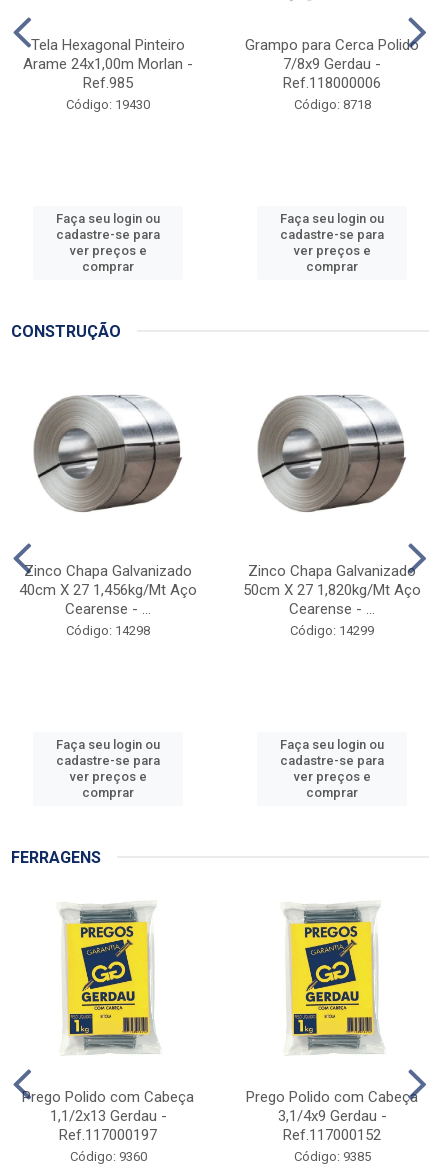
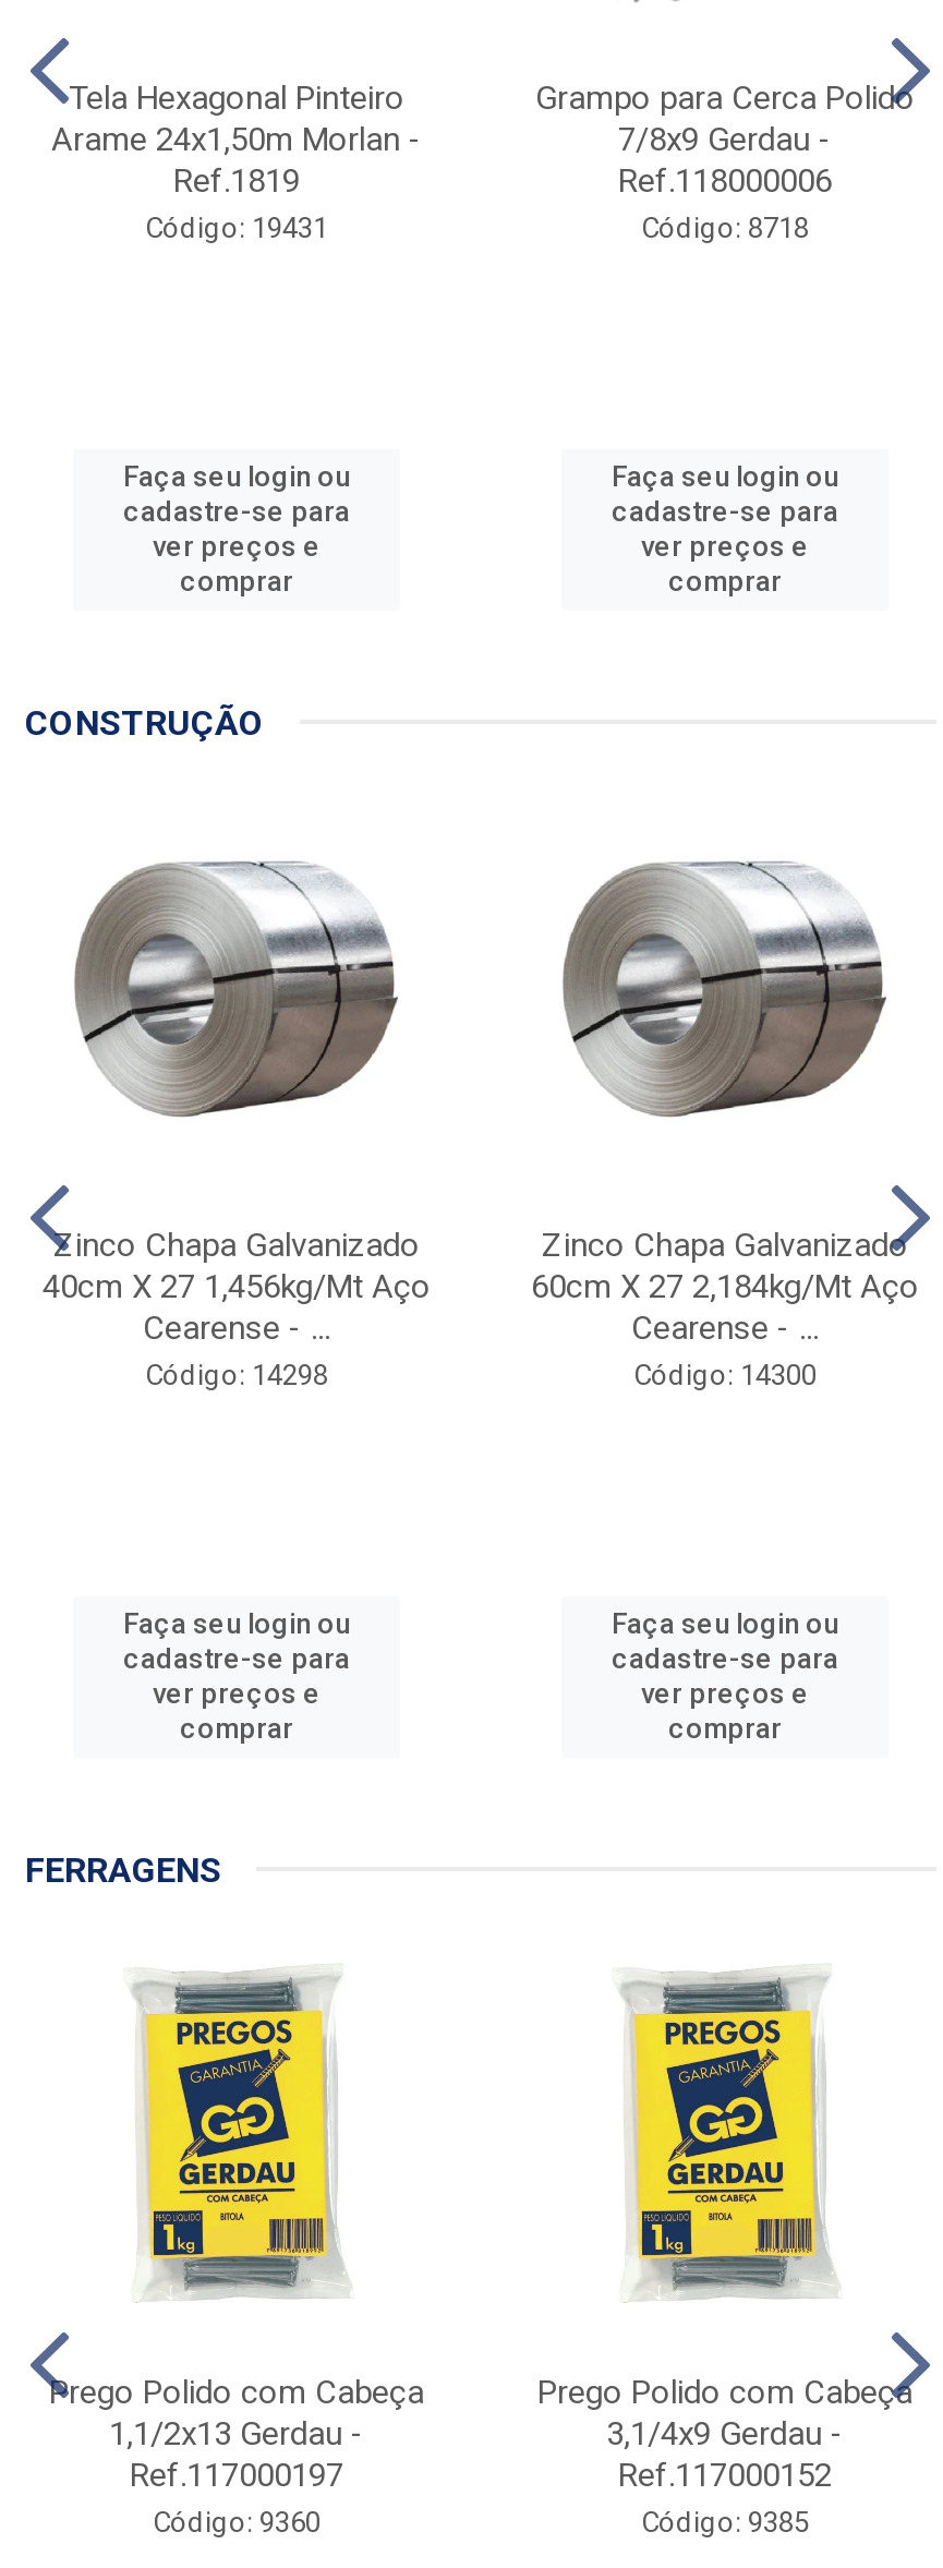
- Arame 24x1,00m Morlan -
- Ref.985
- Código: 19430
+ Arame 24x1,50m Morlan -
+ Ref.1819
+ Código: 19431

- 50cm X 27 1,820kg/Mt Aço
+ 60cm X 27 2,184kg/Mt Aço

- Código: 14299
+ Código: 14300
